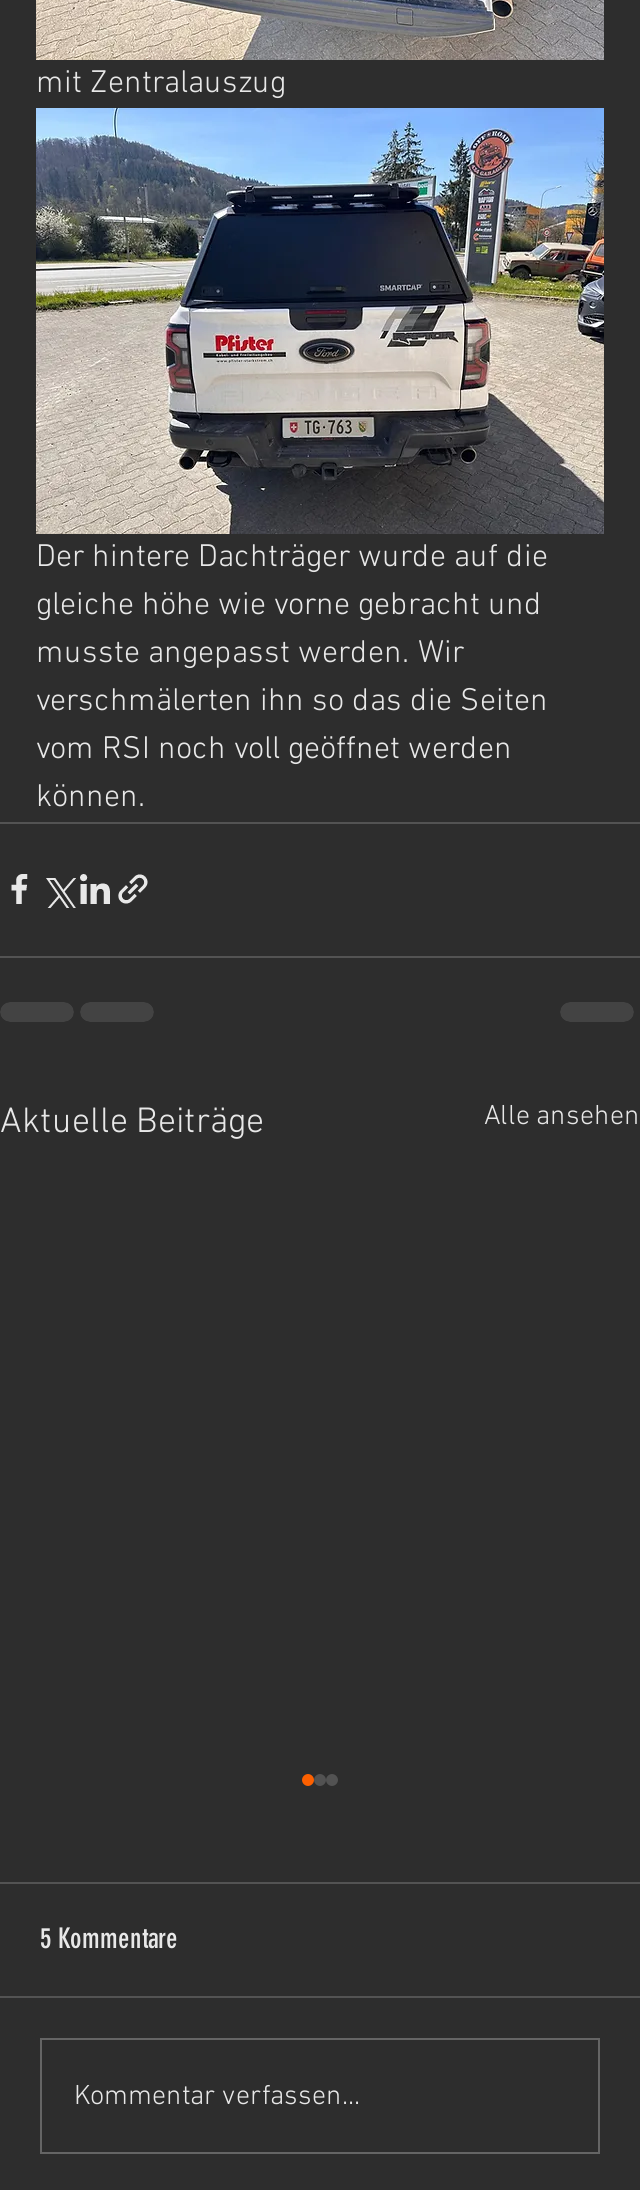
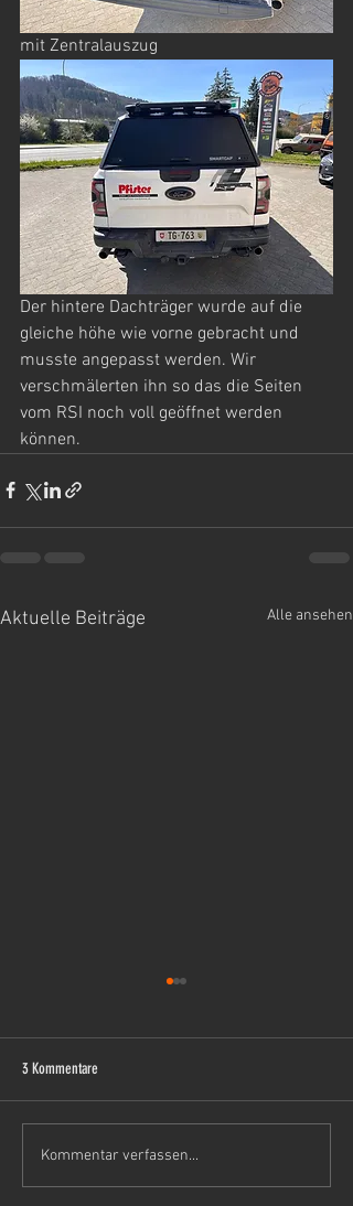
- 5 Kommentare
+ 3 Kommentare
